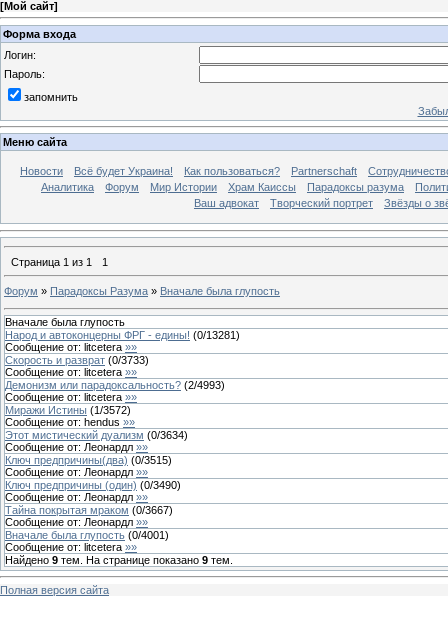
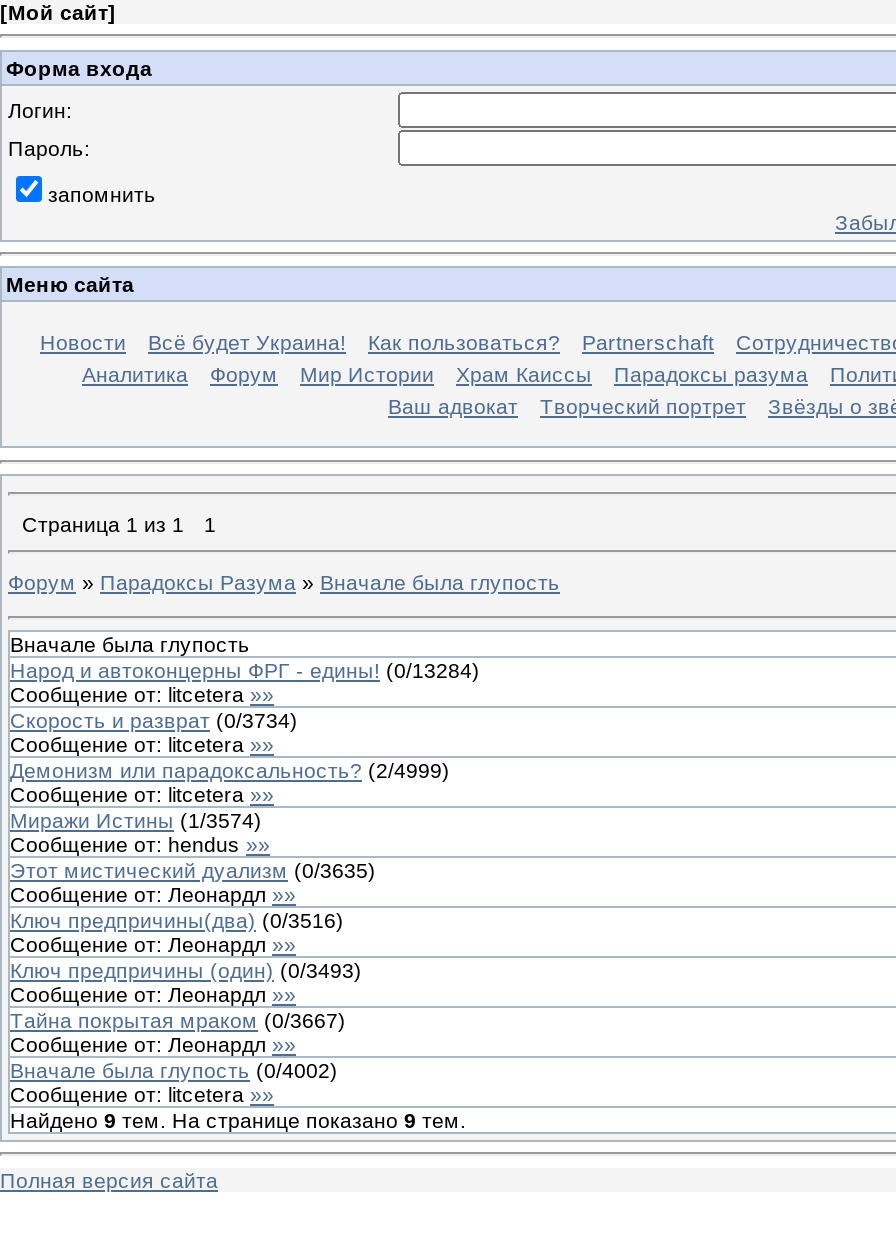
- Народ и автоконцерны ФРГ - едины! (0/13281)
+ Народ и автоконцерны ФРГ - едины! (0/13284)

- Скорость и разврат (0/3733)
+ Скорость и разврат (0/3734)

- Демонизм или парадоксальность? (2/4993)
+ Демонизм или парадоксальность? (2/4999)

- Миражи Истины (1 / 3572)
+ Миражи Истины (1 / 3574)

- Этот мистический дуализм (0/3634)
+ Этот мистический дуализм (0/3635)

- Ключ предпричины(два) (0/3515)
+ Ключ предпричины(два) (0/3516)

- Ключ предпричины (один) (0/3490)
+ Ключ предпричины (один) (0/3493)

- Вначале была глупость (0/4001)
+ Вначале была глупость (0/4002)
